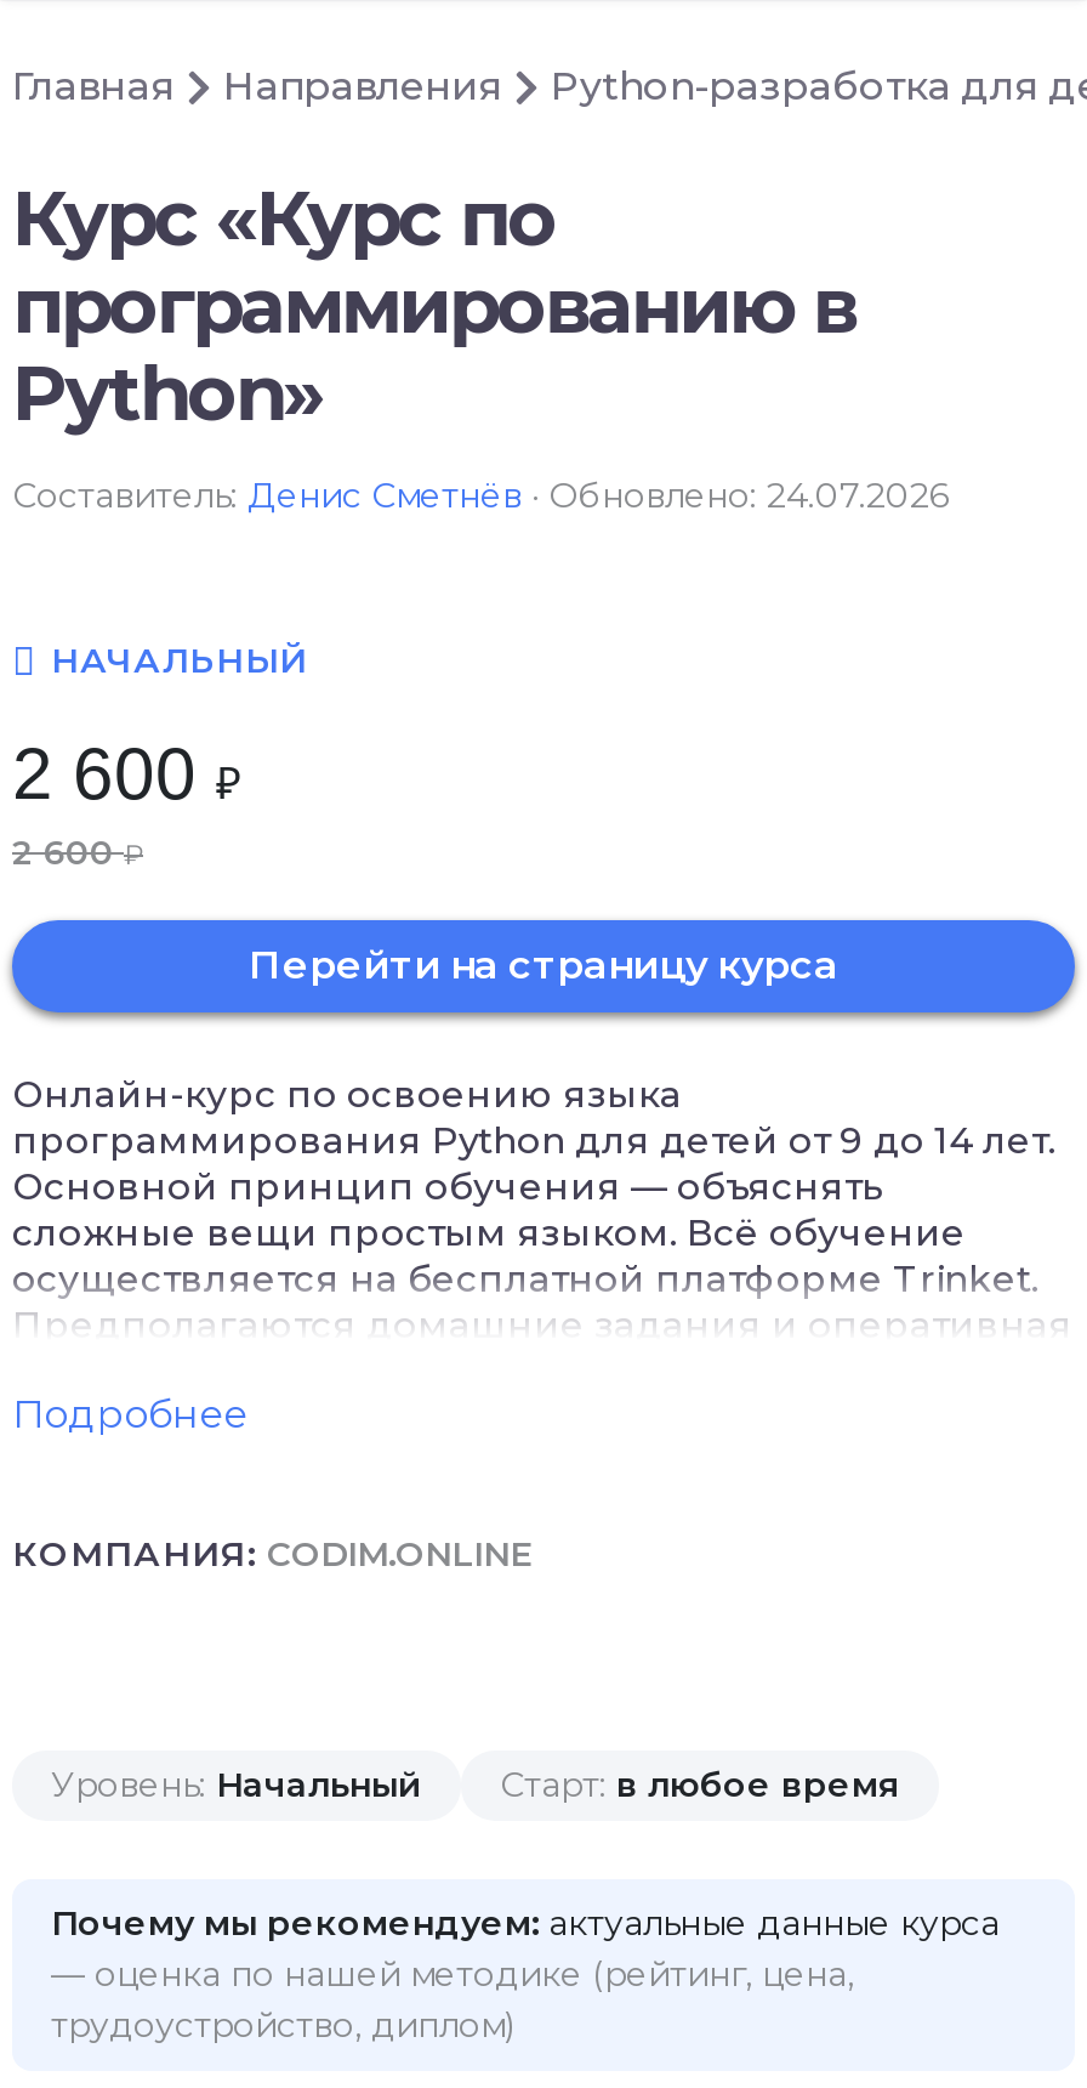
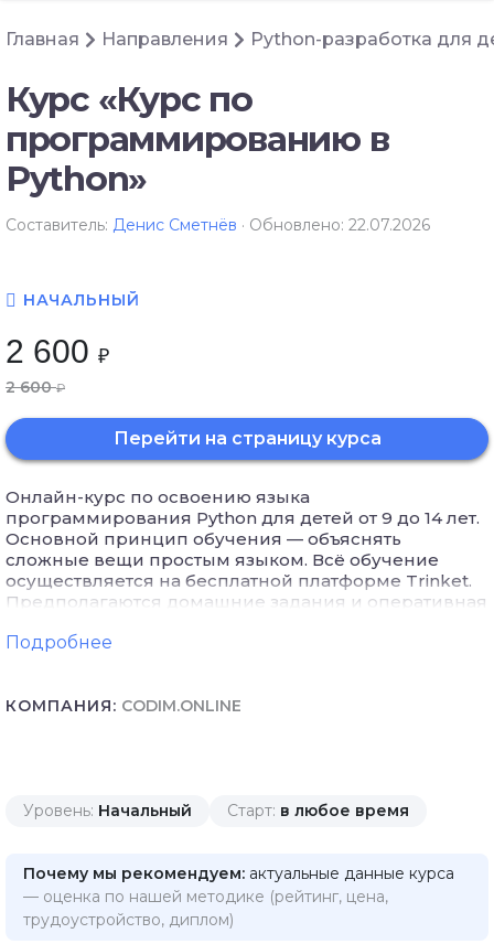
- Составитель: Денис Сметнёв · Обновлено: 24.07.2026
+ Составитель: Денис Сметнёв · Обновлено: 22.07.2026
